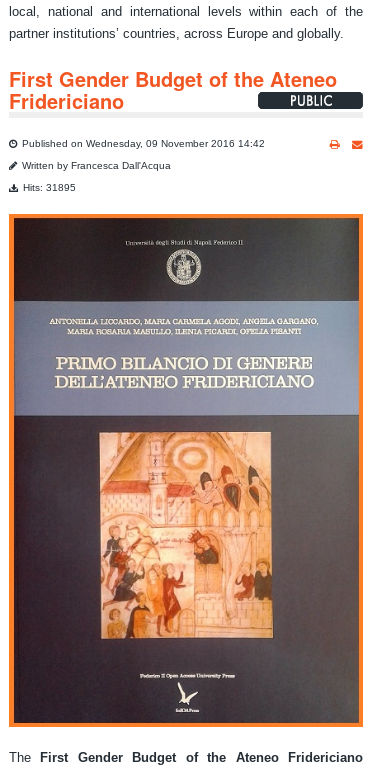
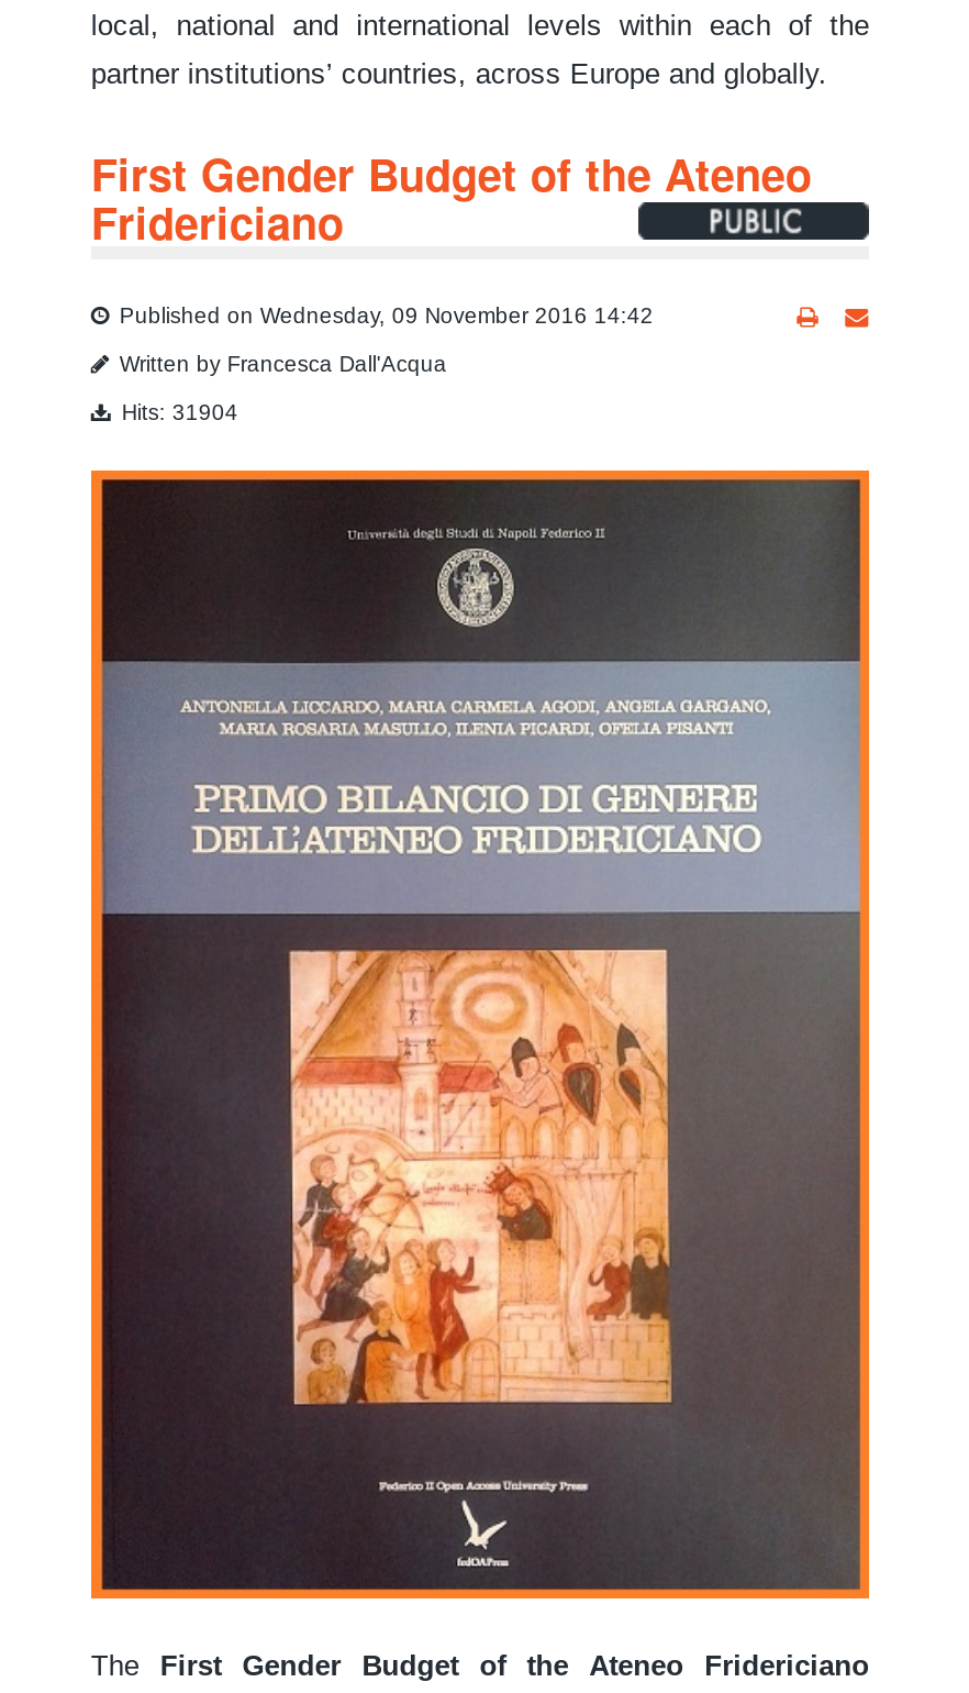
- Hits: 31895
+ Hits: 31904
